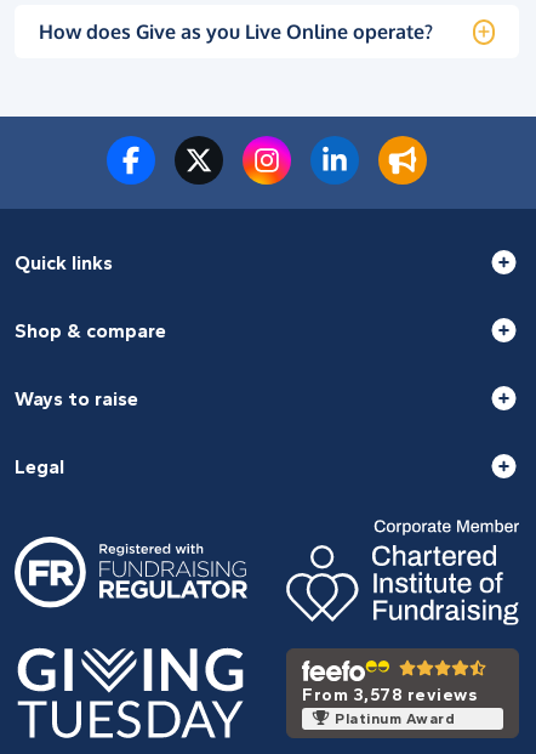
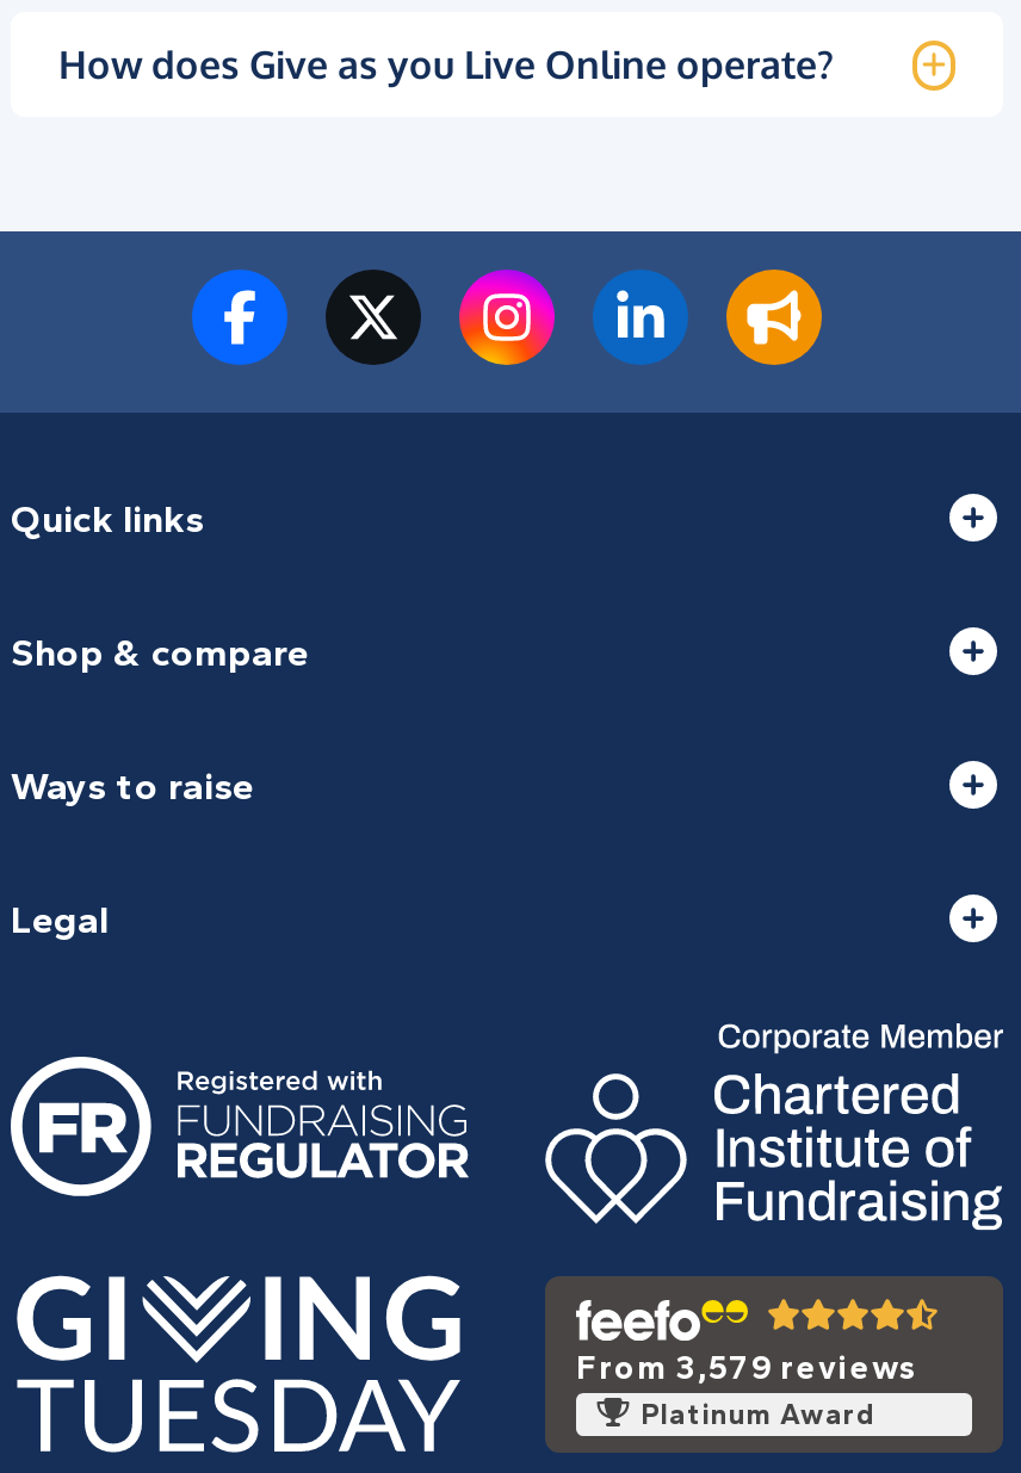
- From 3,578 reviews
+ From 3,579 reviews
